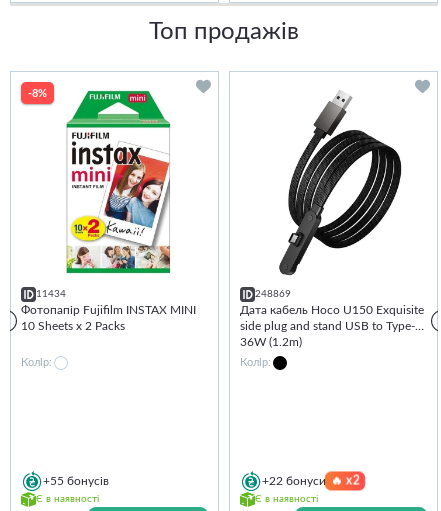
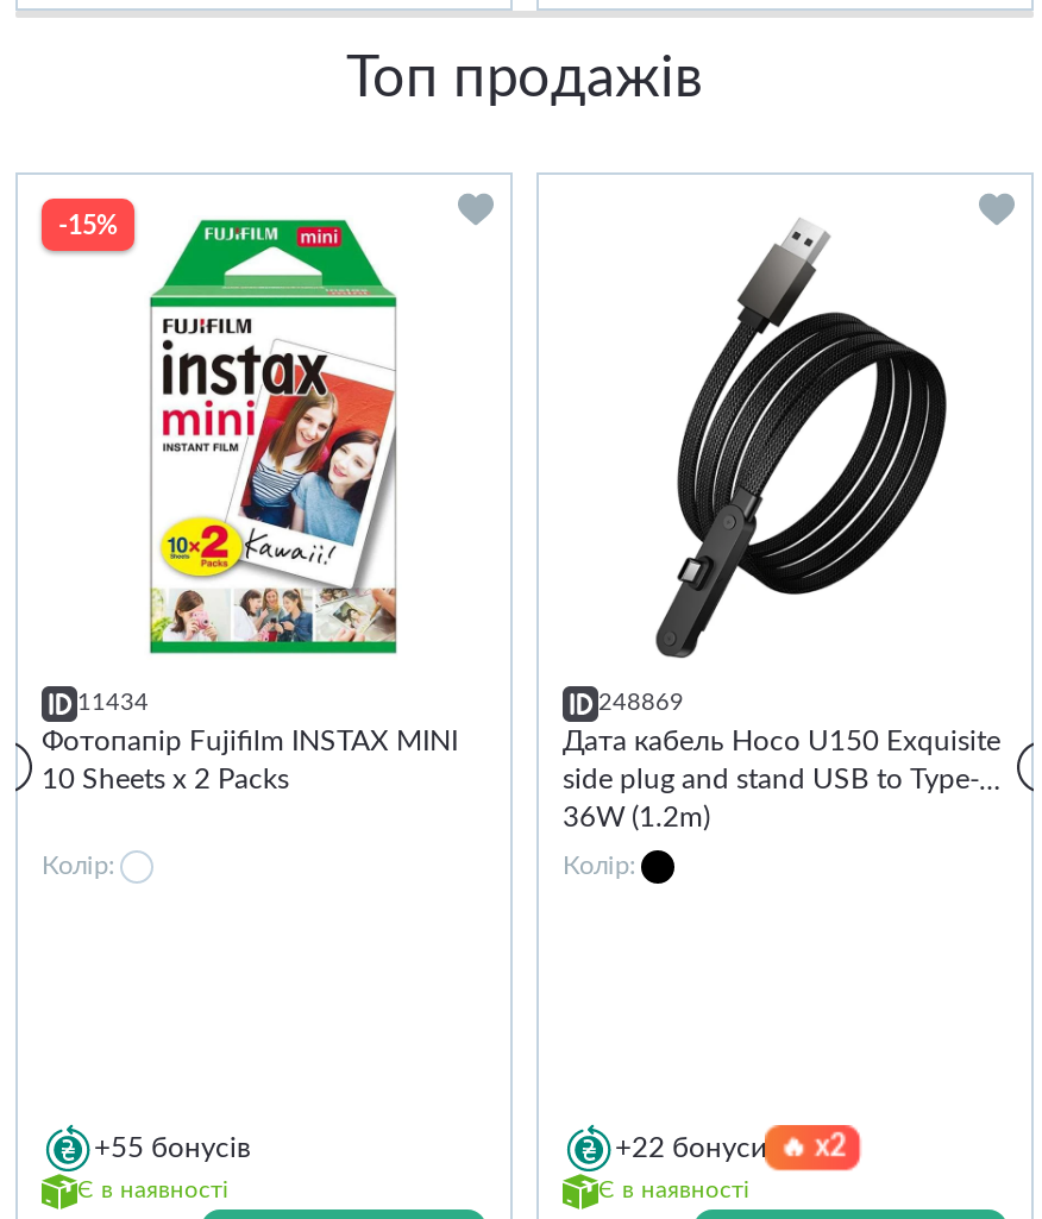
- -8%
+ -15%
